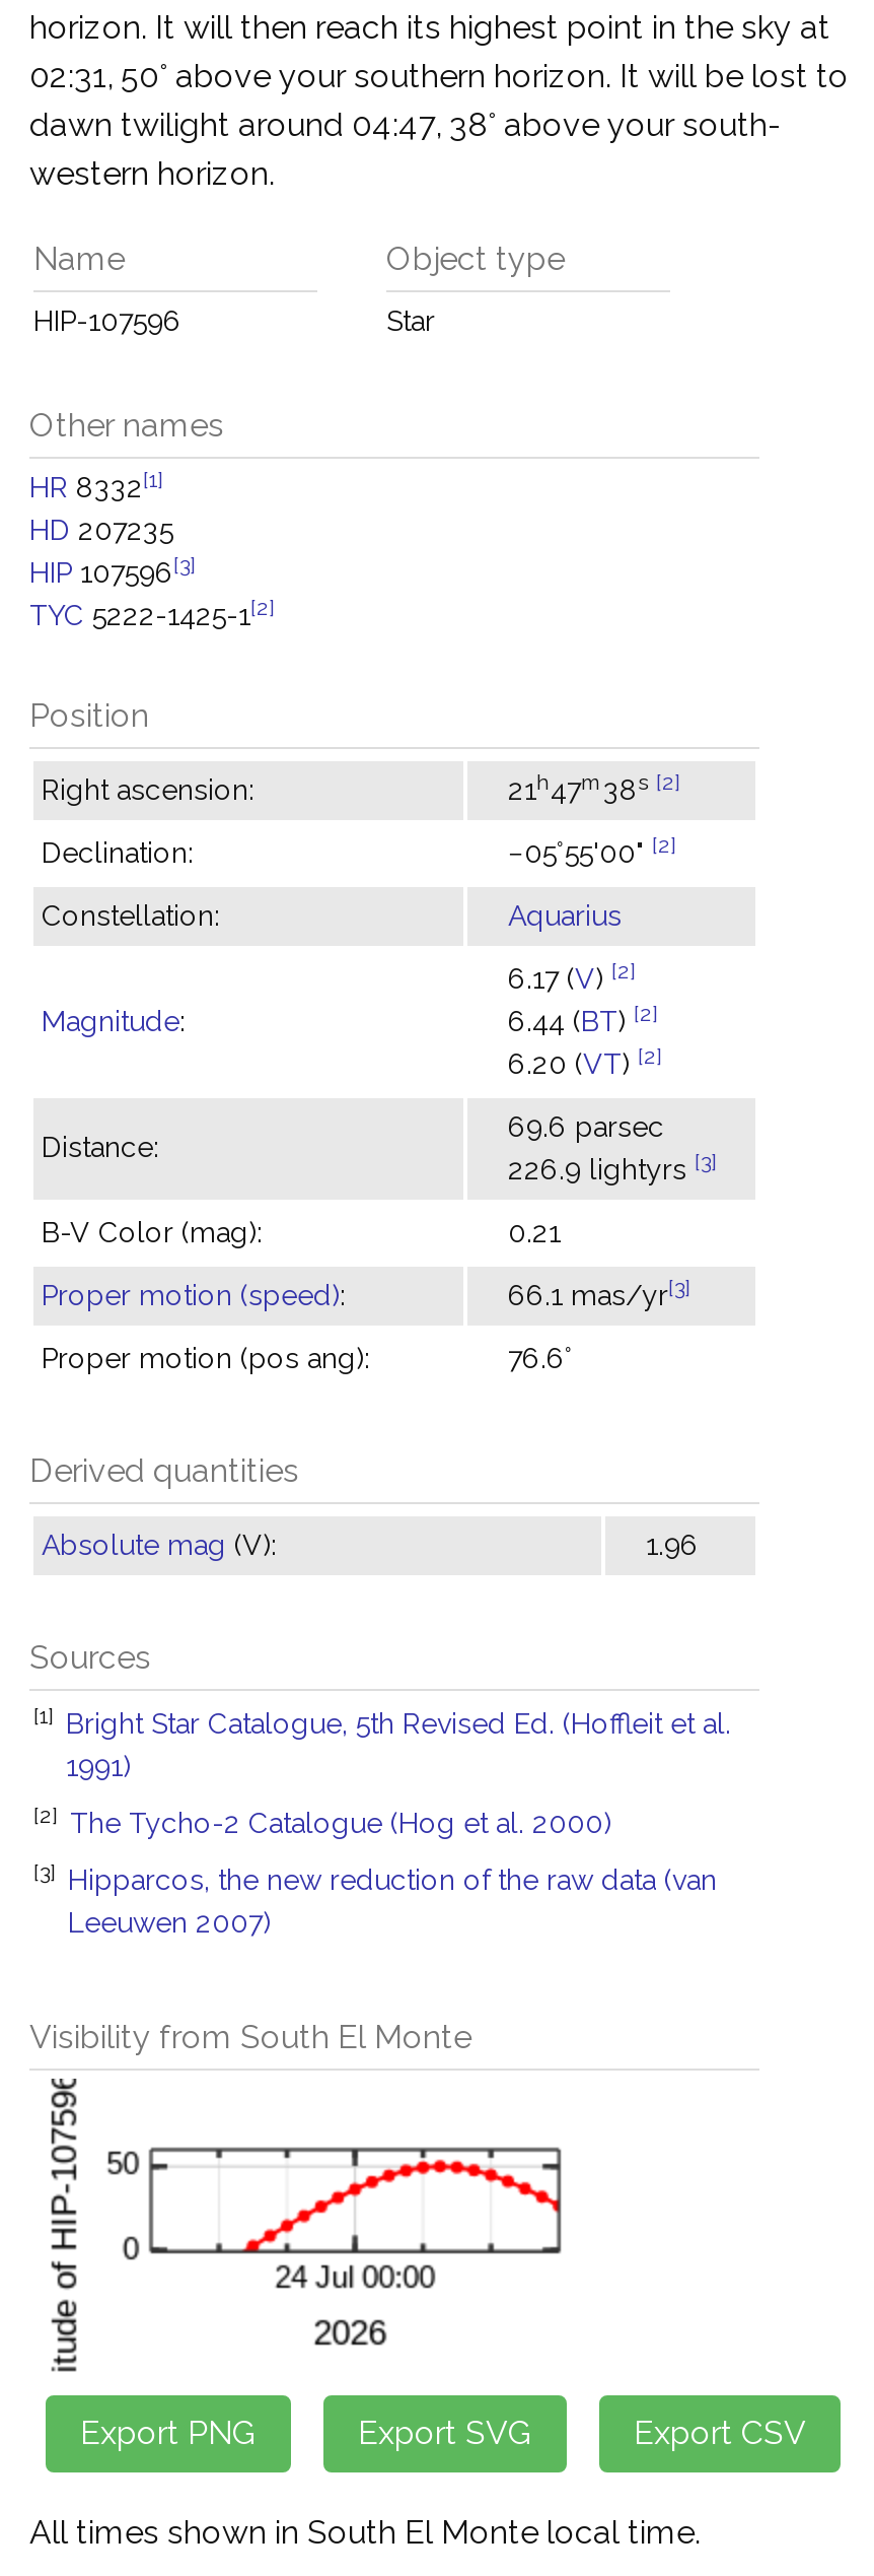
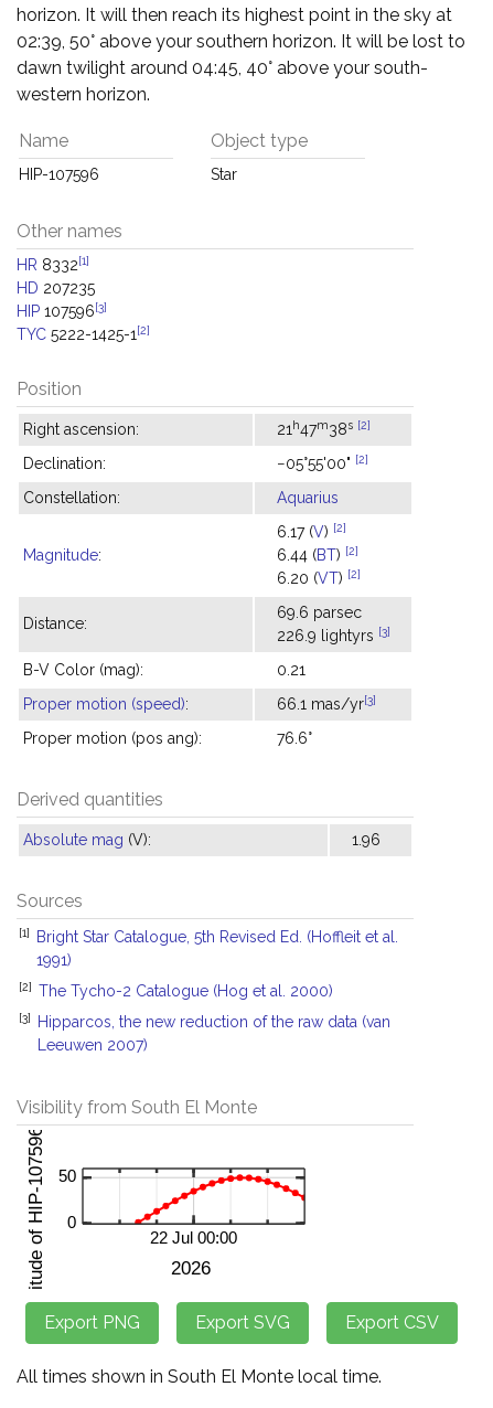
- 02:31, 50° above your southern horizon. It will be lost to
+ 02:39, 50° above your southern horizon. It will be lost to

- dawn twilight around 04:47, 38° above your south-
+ dawn twilight around 04:45, 40° above your south-
